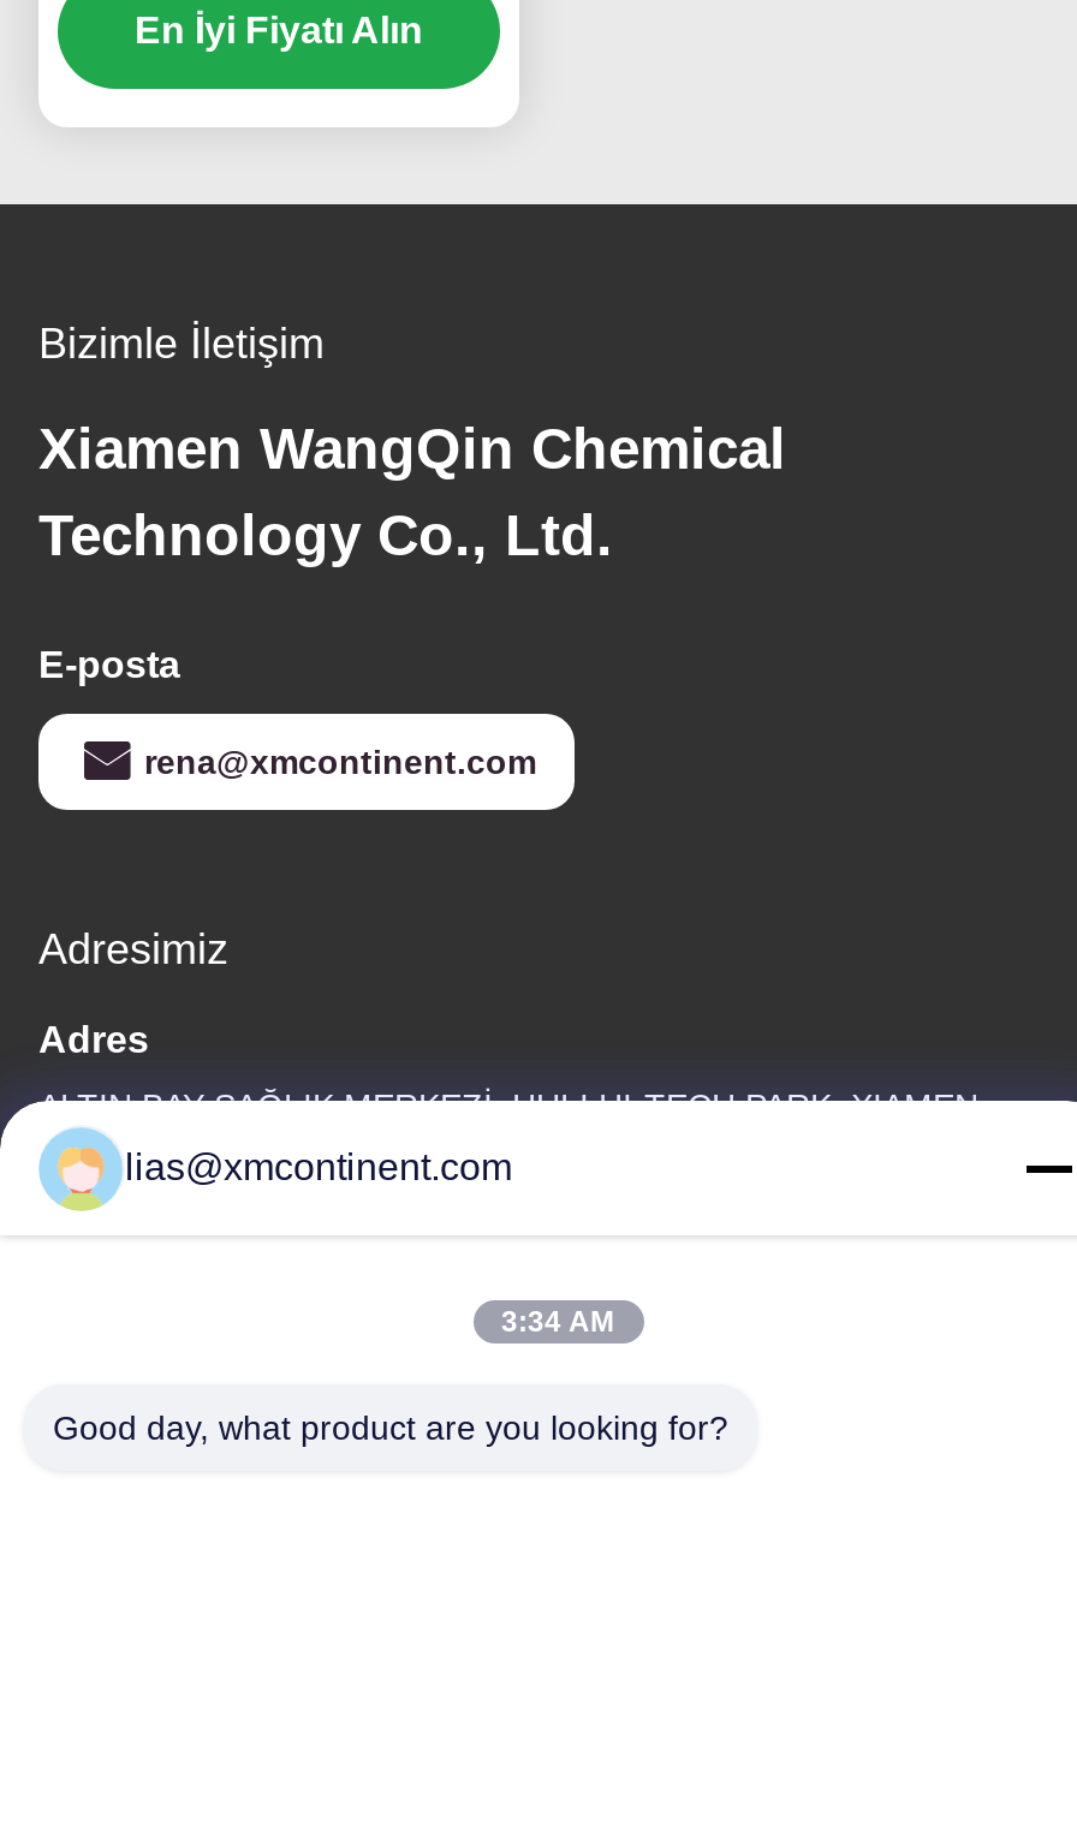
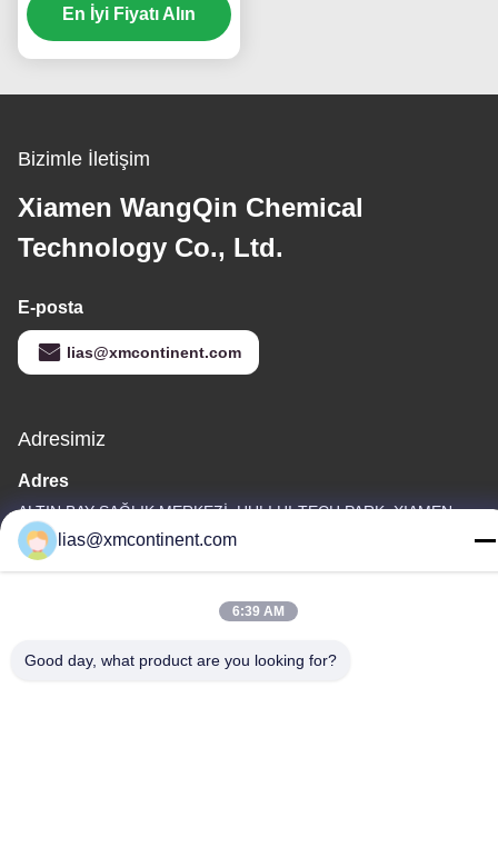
- rena@xmcontinent.com
+ lias@xmcontinent.com

- 3:34 AM
+ 6:39 AM
